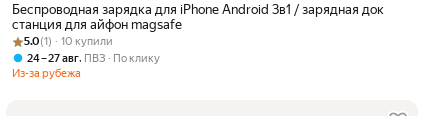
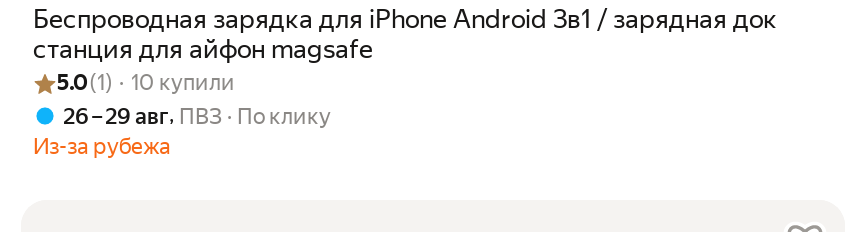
- 24 – 27 авг, ПВЗ По клику
+ 26 – 29 авг, ПВЗ По клику
